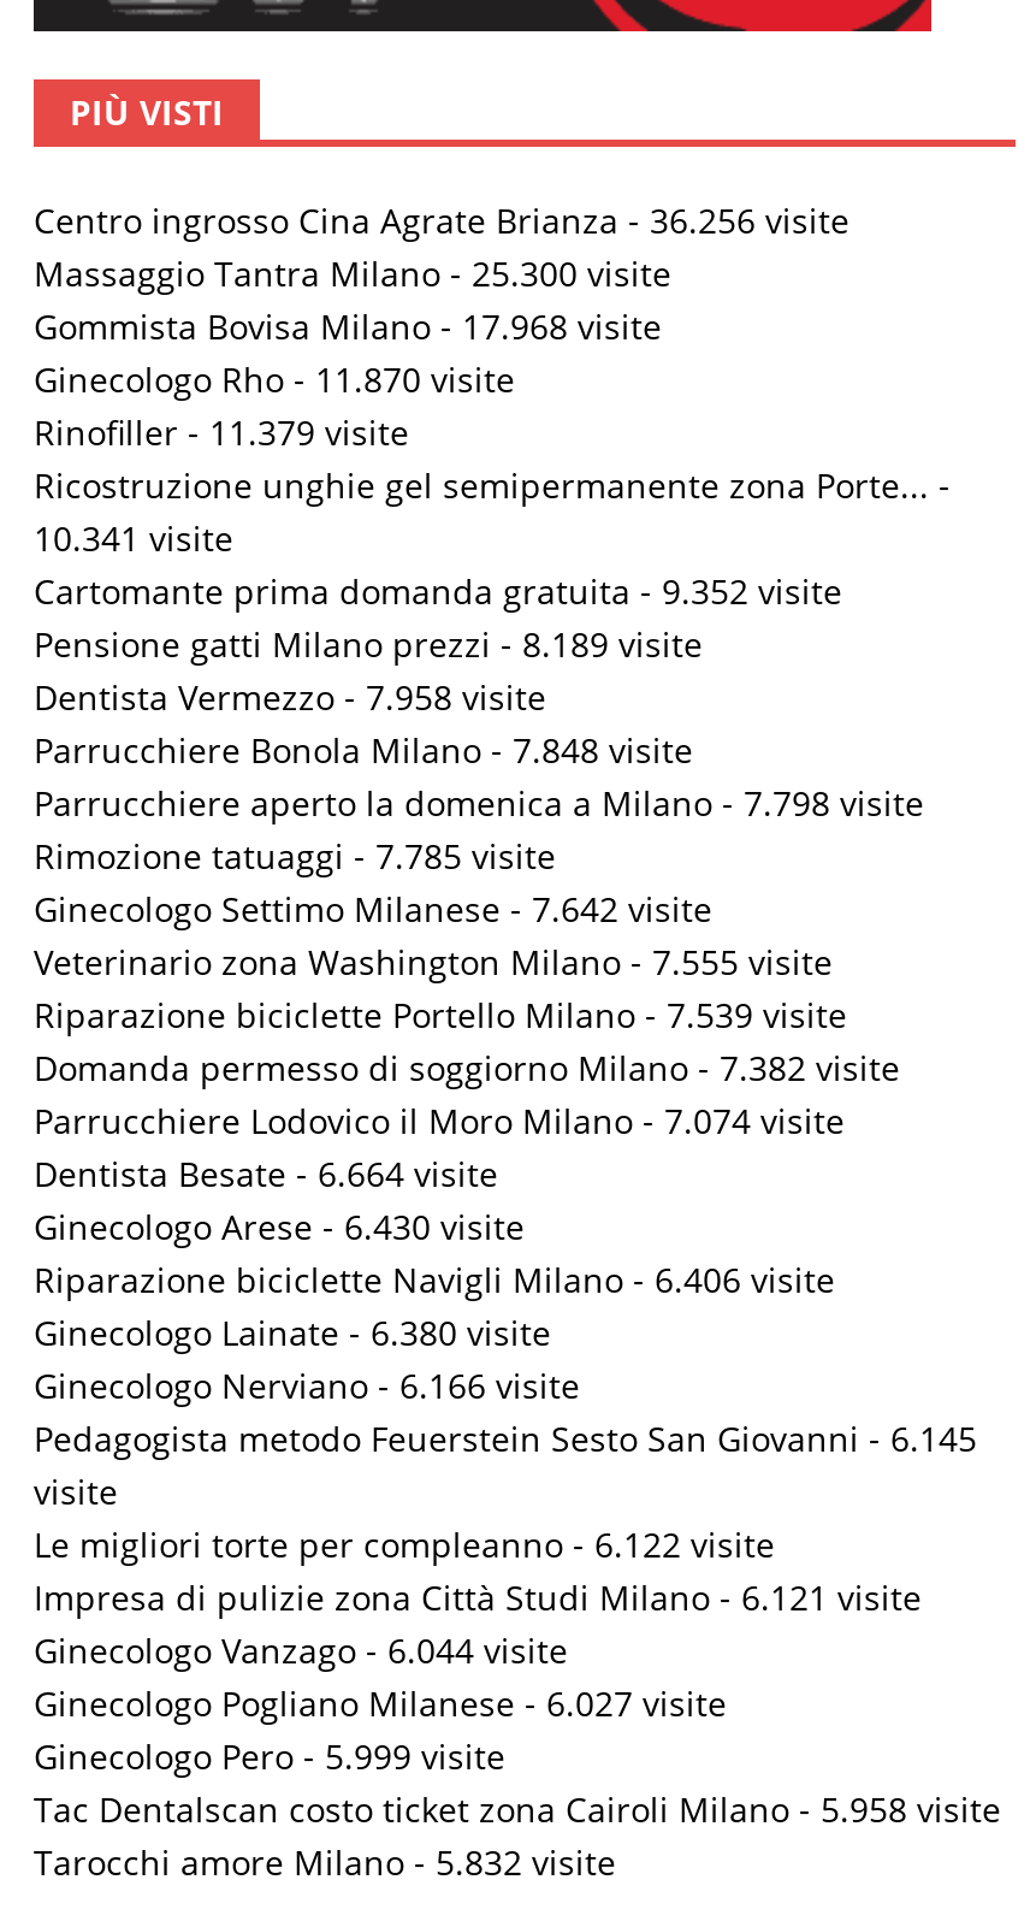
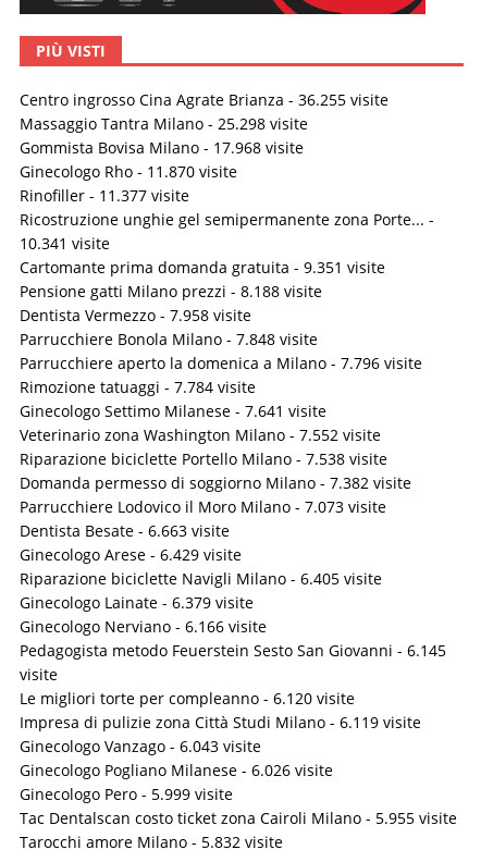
- Centro ingrosso Cina Agrate Brianza - 36.256 visite
+ Centro ingrosso Cina Agrate Brianza - 36.255 visite

- Massaggio Tantra Milano - 25.300 visite
+ Massaggio Tantra Milano - 25.298 visite

- Rinofiller - 11.379 visite
+ Rinofiller - 11.377 visite

- Cartomante prima domanda gratuita - 9.352 visite
+ Cartomante prima domanda gratuita - 9.351 visite

- Pensione gatti Milano prezzi - 8.189 visite
+ Pensione gatti Milano prezzi - 8.188 visite

- Parrucchiere aperto la domenica a Milano - 7.798 visite
+ Parrucchiere aperto la domenica a Milano - 7.796 visite

- Rimozione tatuaggi - 7.785 visite
+ Rimozione tatuaggi - 7.784 visite

- Ginecologo Settimo Milanese - 7.642 visite
+ Ginecologo Settimo Milanese - 7.641 visite

- Veterinario zona Washington Milano - 7.555 visite
+ Veterinario zona Washington Milano - 7.552 visite

- Riparazione biciclette Portello Milano - 7.539 visite
+ Riparazione biciclette Portello Milano - 7.538 visite

- Parrucchiere Lodovico il Moro Milano - 7.074 visite
+ Parrucchiere Lodovico il Moro Milano - 7.073 visite

- Dentista Besate - 6.664 visite
+ Dentista Besate - 6.663 visite

- Ginecologo Arese - 6.430 visite
+ Ginecologo Arese - 6.429 visite

- Riparazione biciclette Navigli Milano - 6.406 visite
+ Riparazione biciclette Navigli Milano - 6.405 visite

- Ginecologo Lainate - 6.380 visite
+ Ginecologo Lainate - 6.379 visite

- Le migliori torte per compleanno - 6.122 visite
+ Le migliori torte per compleanno - 6.120 visite

- Impresa di pulizie zona Città Studi Milano - 6.121 visite
+ Impresa di pulizie zona Città Studi Milano - 6.119 visite

- Ginecologo Vanzago - 6.044 visite
+ Ginecologo Vanzago - 6.043 visite

- Ginecologo Pogliano Milanese - 6.027 visite
+ Ginecologo Pogliano Milanese - 6.026 visite

- Tac Dentalscan costo ticket zona Cairoli Milano - 5.958 visite
+ Tac Dentalscan costo ticket zona Cairoli Milano - 5.955 visite
